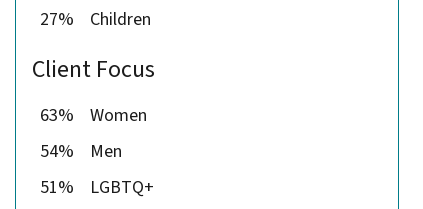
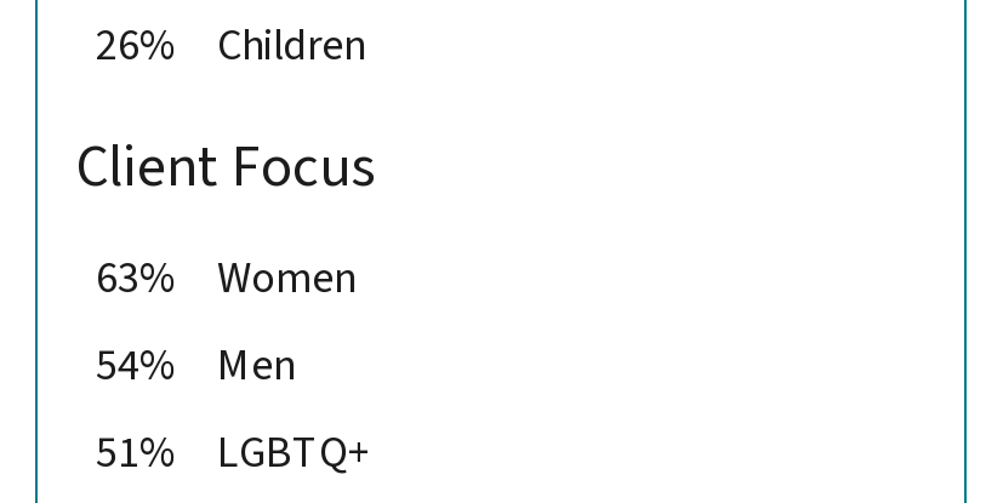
- 27% Children
+ 26% Children
